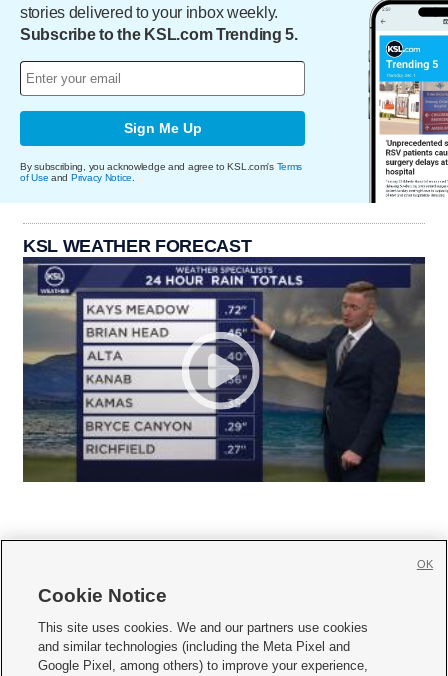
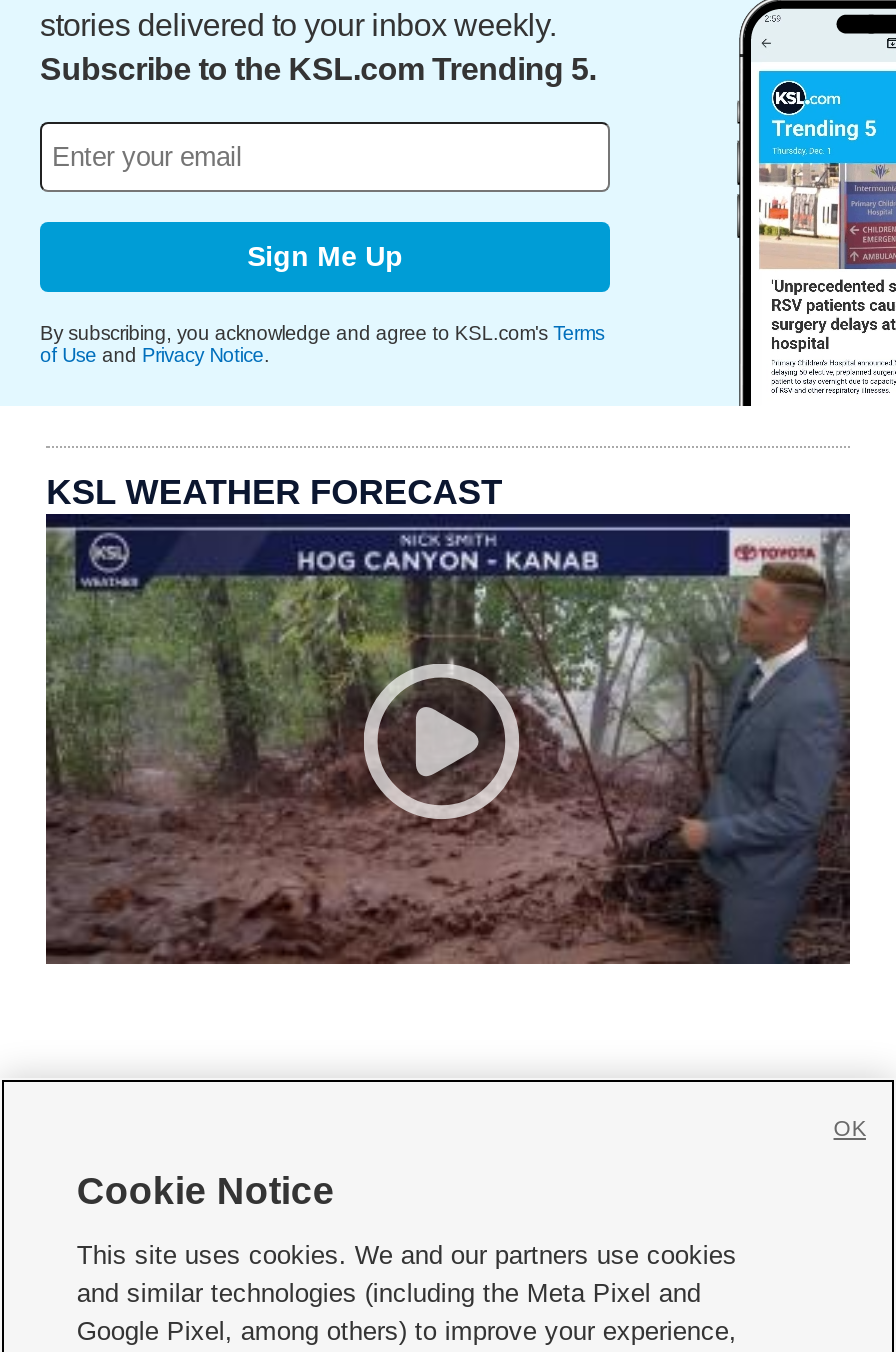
- [image]
+ [image]
